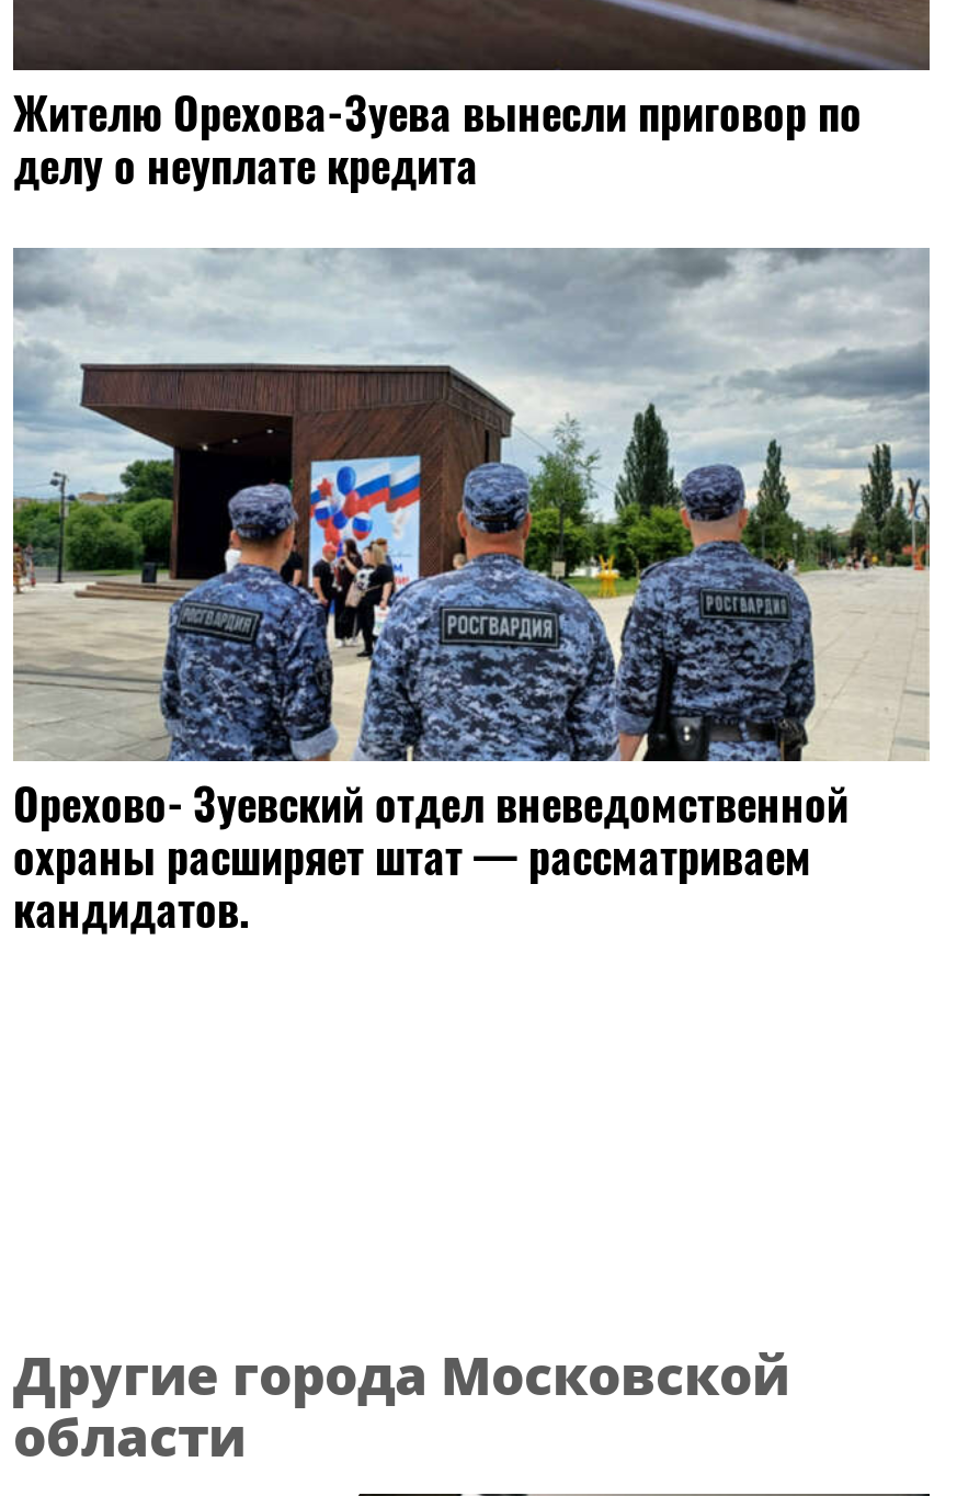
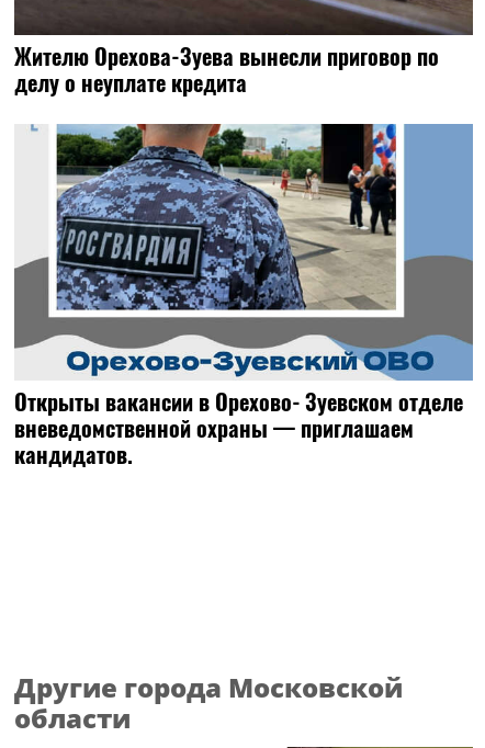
- [image]
- Орехово‑Зуевский отдел вневедомственной
- охраны расширяет штат — рассматриваем
+ [image]
+ Открыты вакансии в Орехово‑Зуевском отделе
+ вневедомственной охраны — приглашаем
